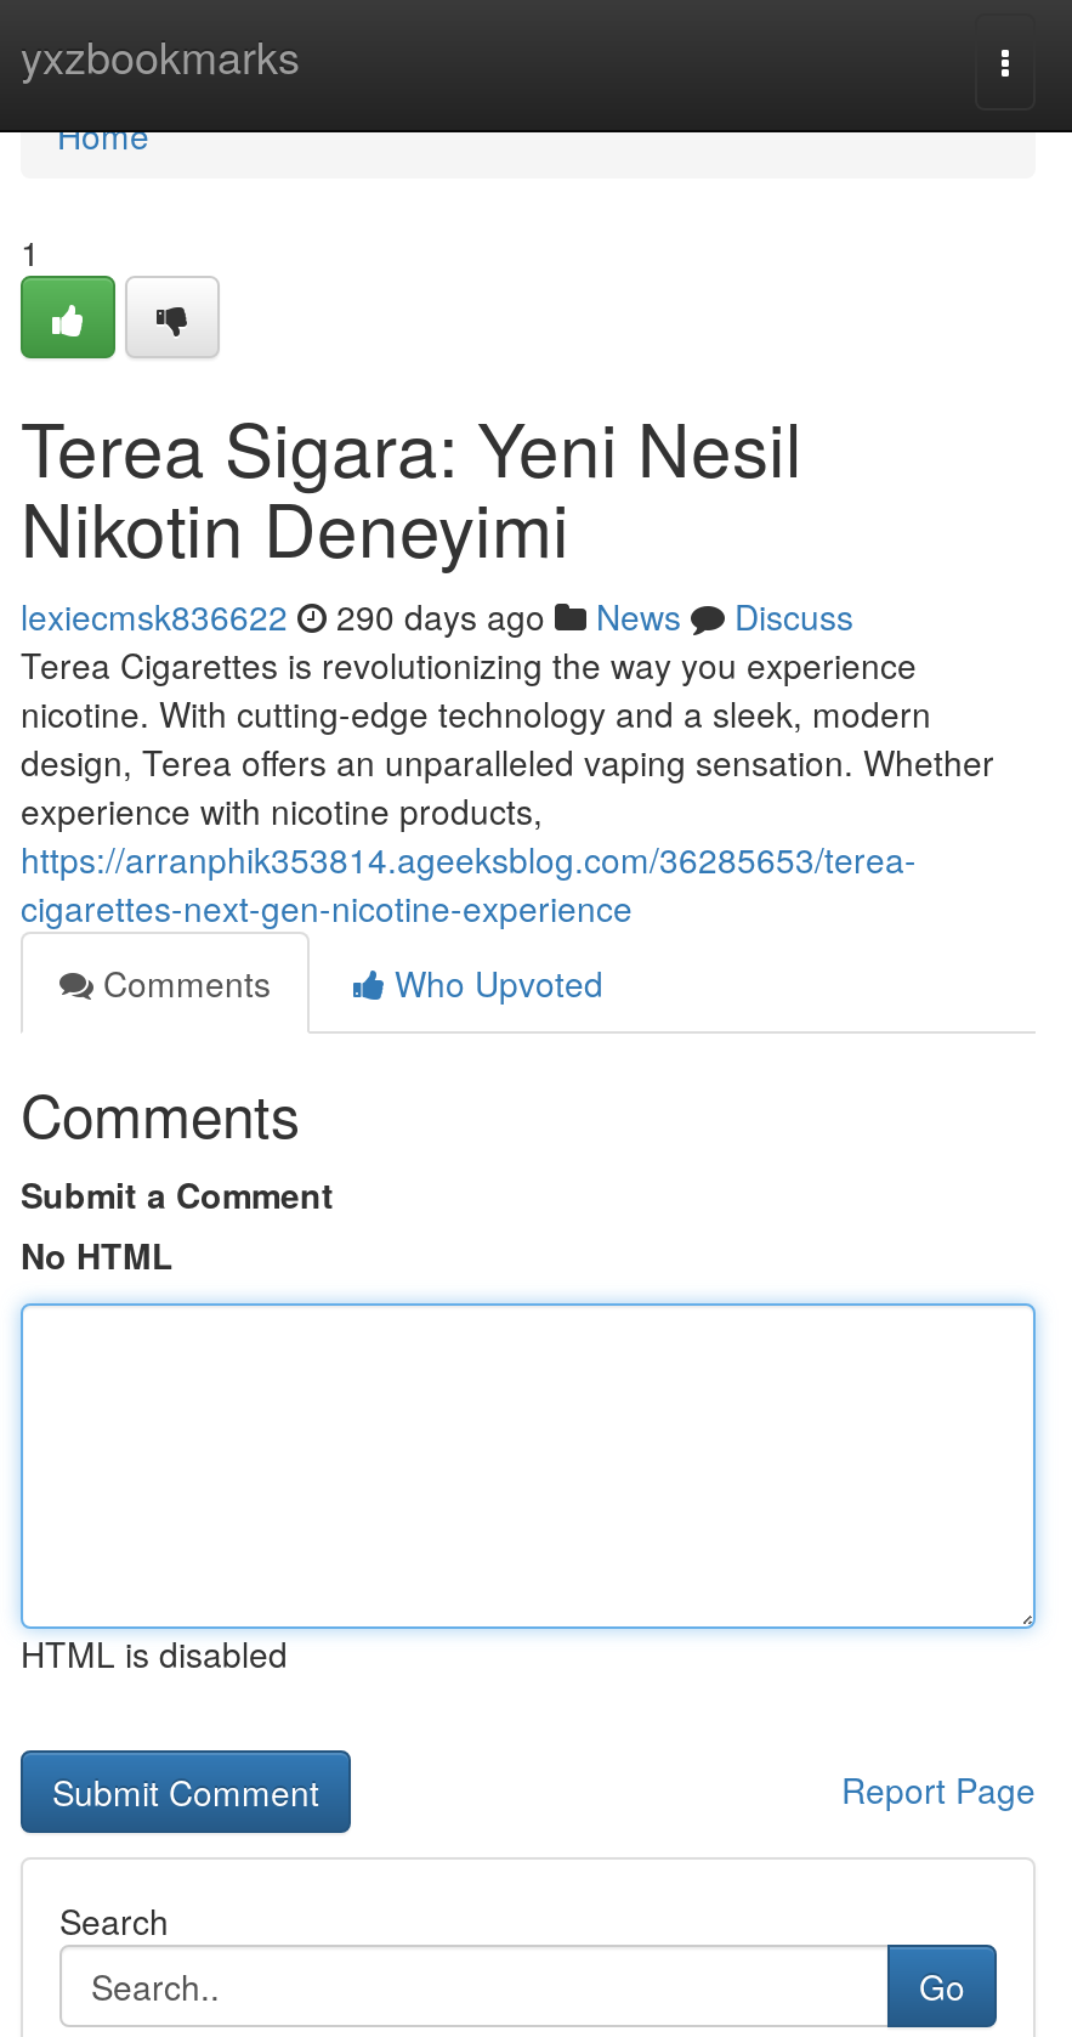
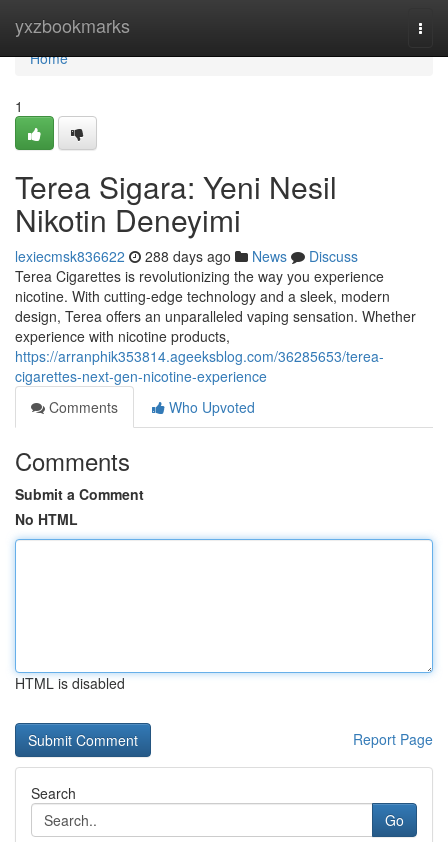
- lexiecmsk836622 290 days ago News Discuss
+ lexiecmsk836622 288 days ago News Discuss
